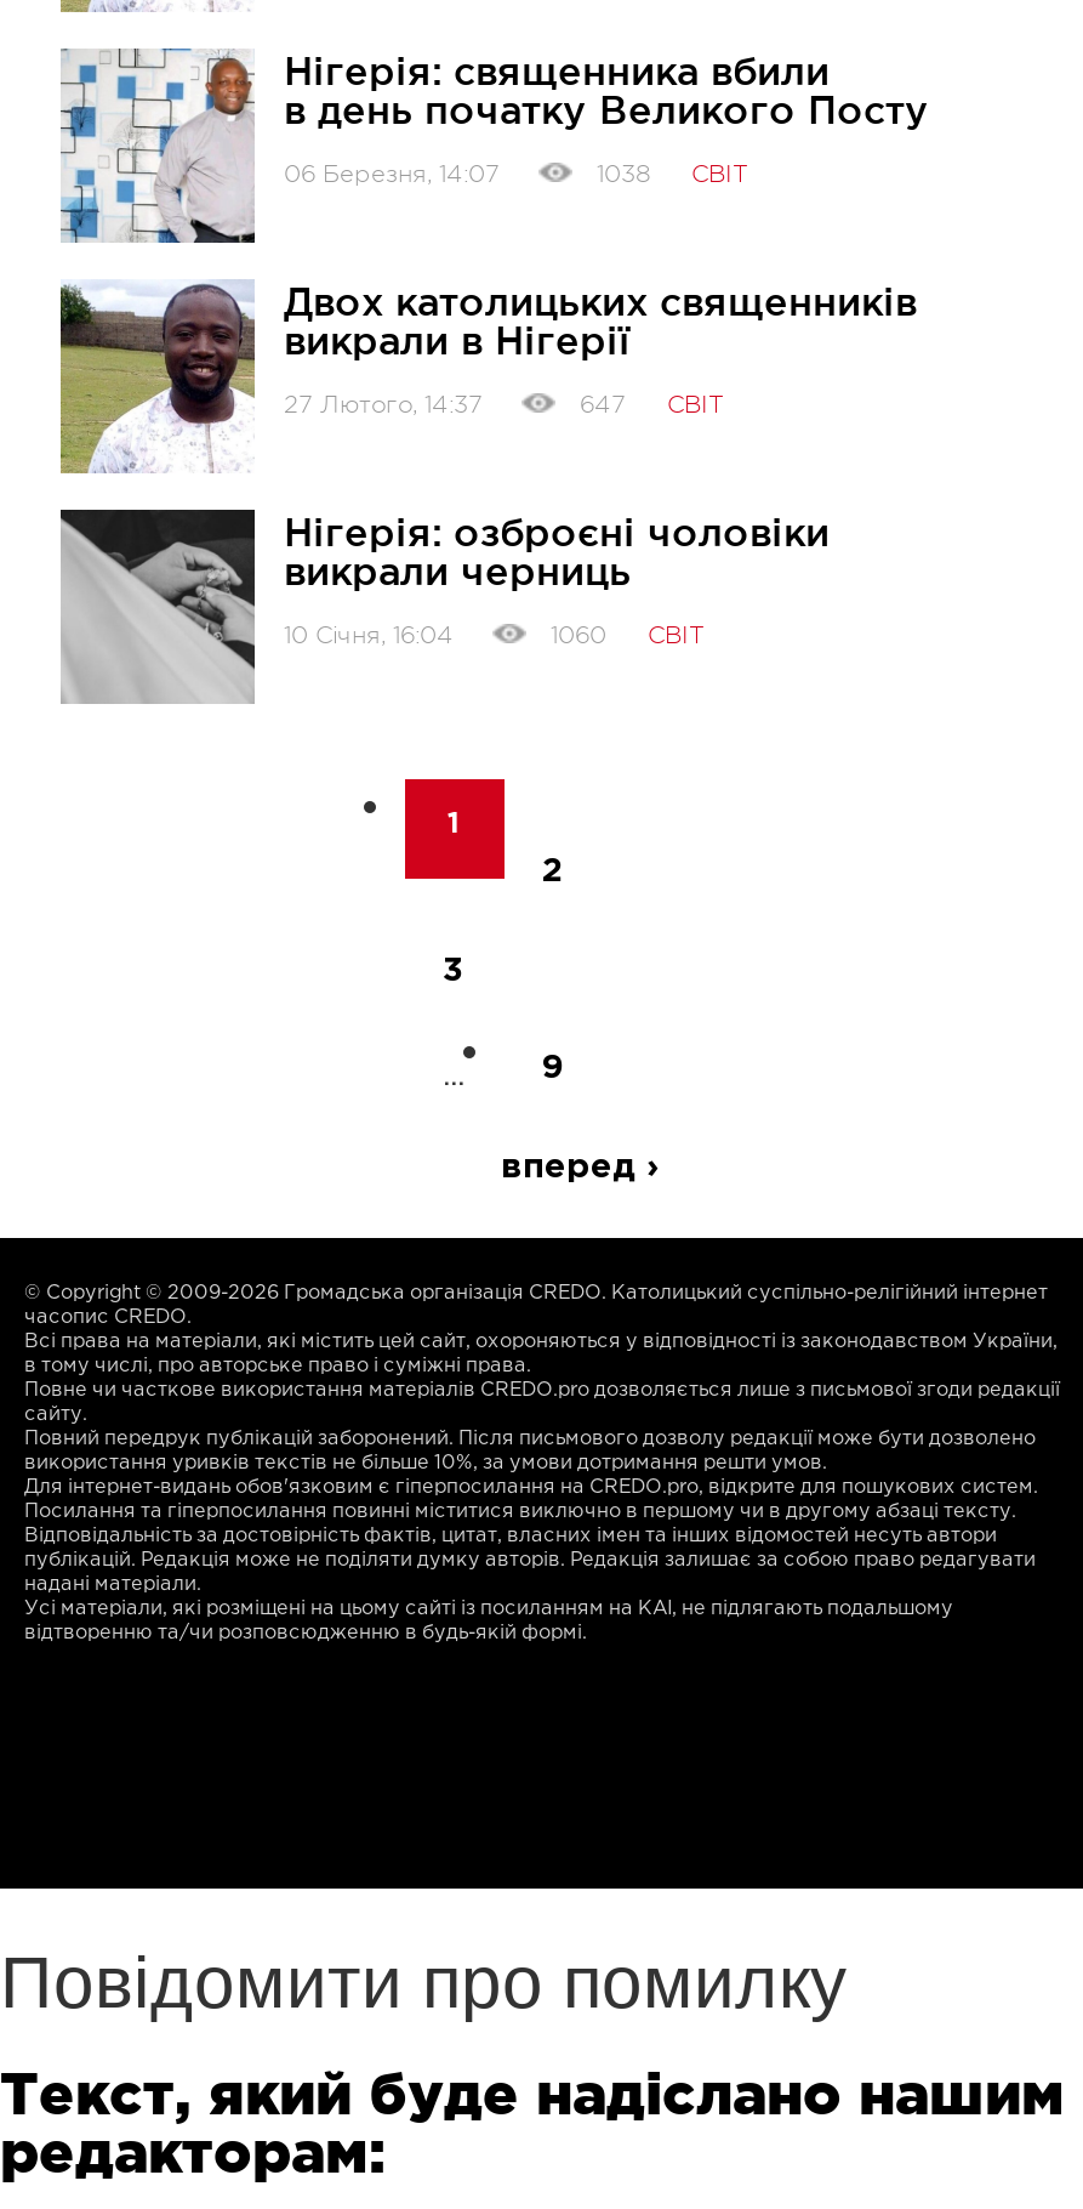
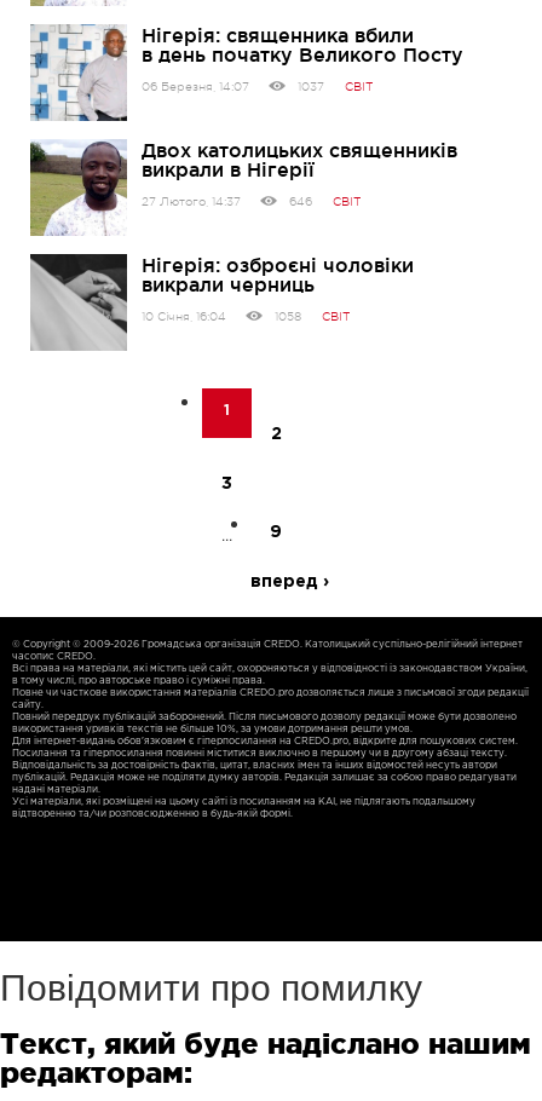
- 1038 СВІТ
+ 1037 СВІТ

- 647 СВІТ
+ 646 СВІТ

- 1060 СВІТ
+ 1058 СВІТ
